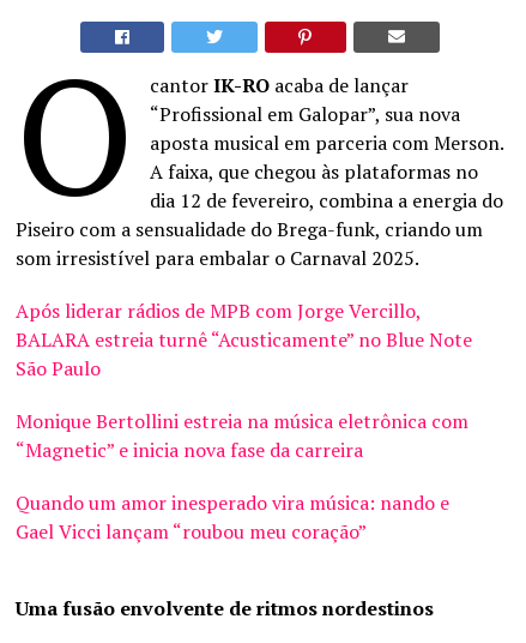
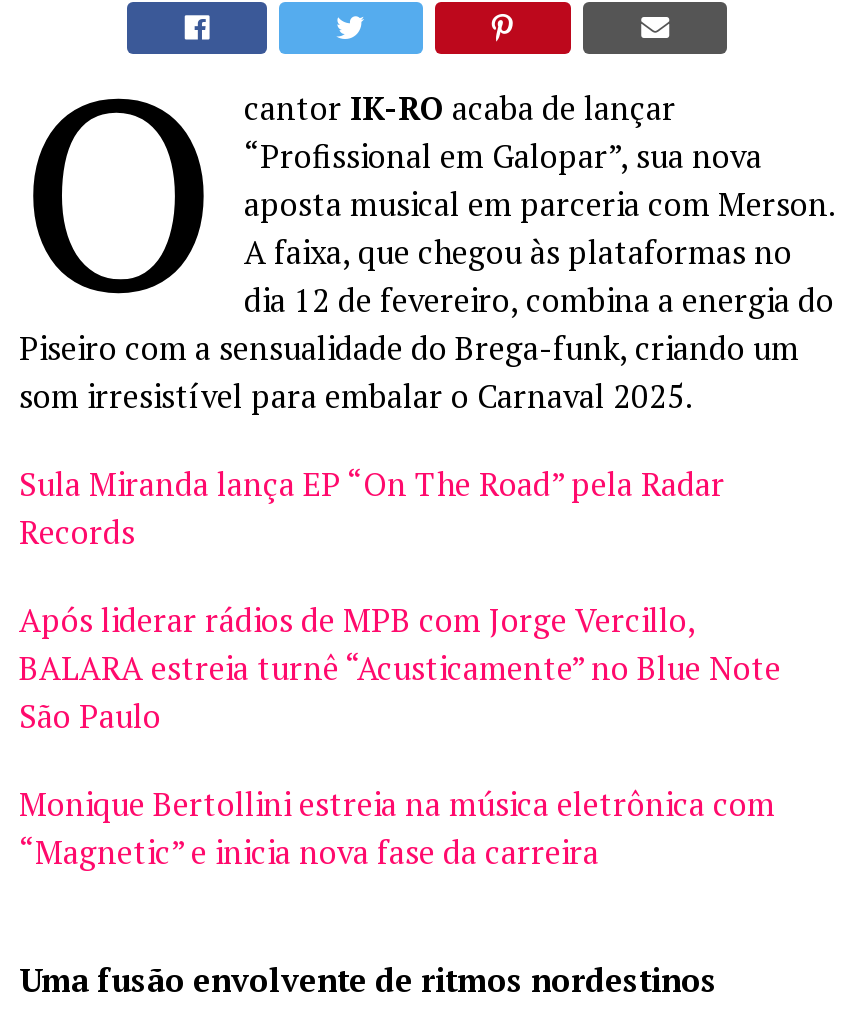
+ Sula Miranda lança EP “On The Road” pela Radar
+ Records

moved down: Após liderar rádios de MPB com Jorge Vercillo, | BALARA estreia turnê “Acusticamente” no Blue Note | São Paulo | Monique Bertollini estreia na música eletrônica com | “Magnetic” e inicia nova fase da carreira

- Quando um amor inesperado vira música: nando e
- Gael Vicci lançam “roubou meu coração”
